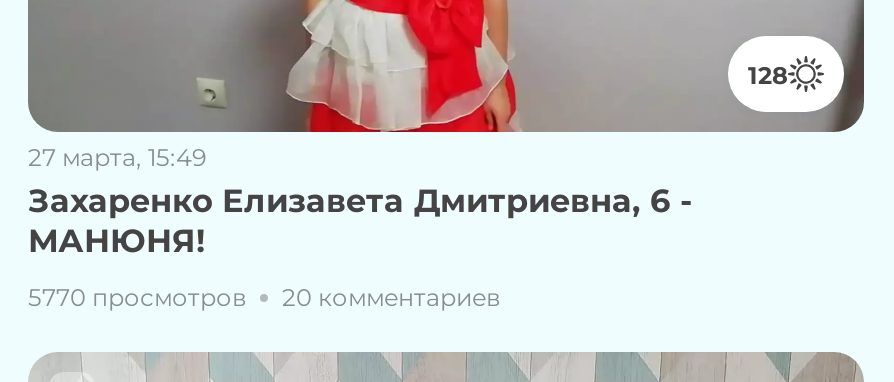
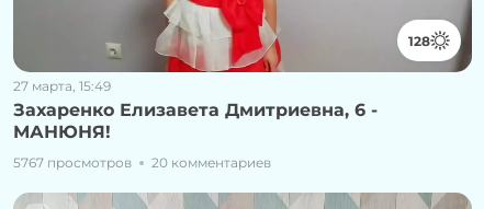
- 5770 просмотров 20 комментариев
+ 5767 просмотров 20 комментариев
